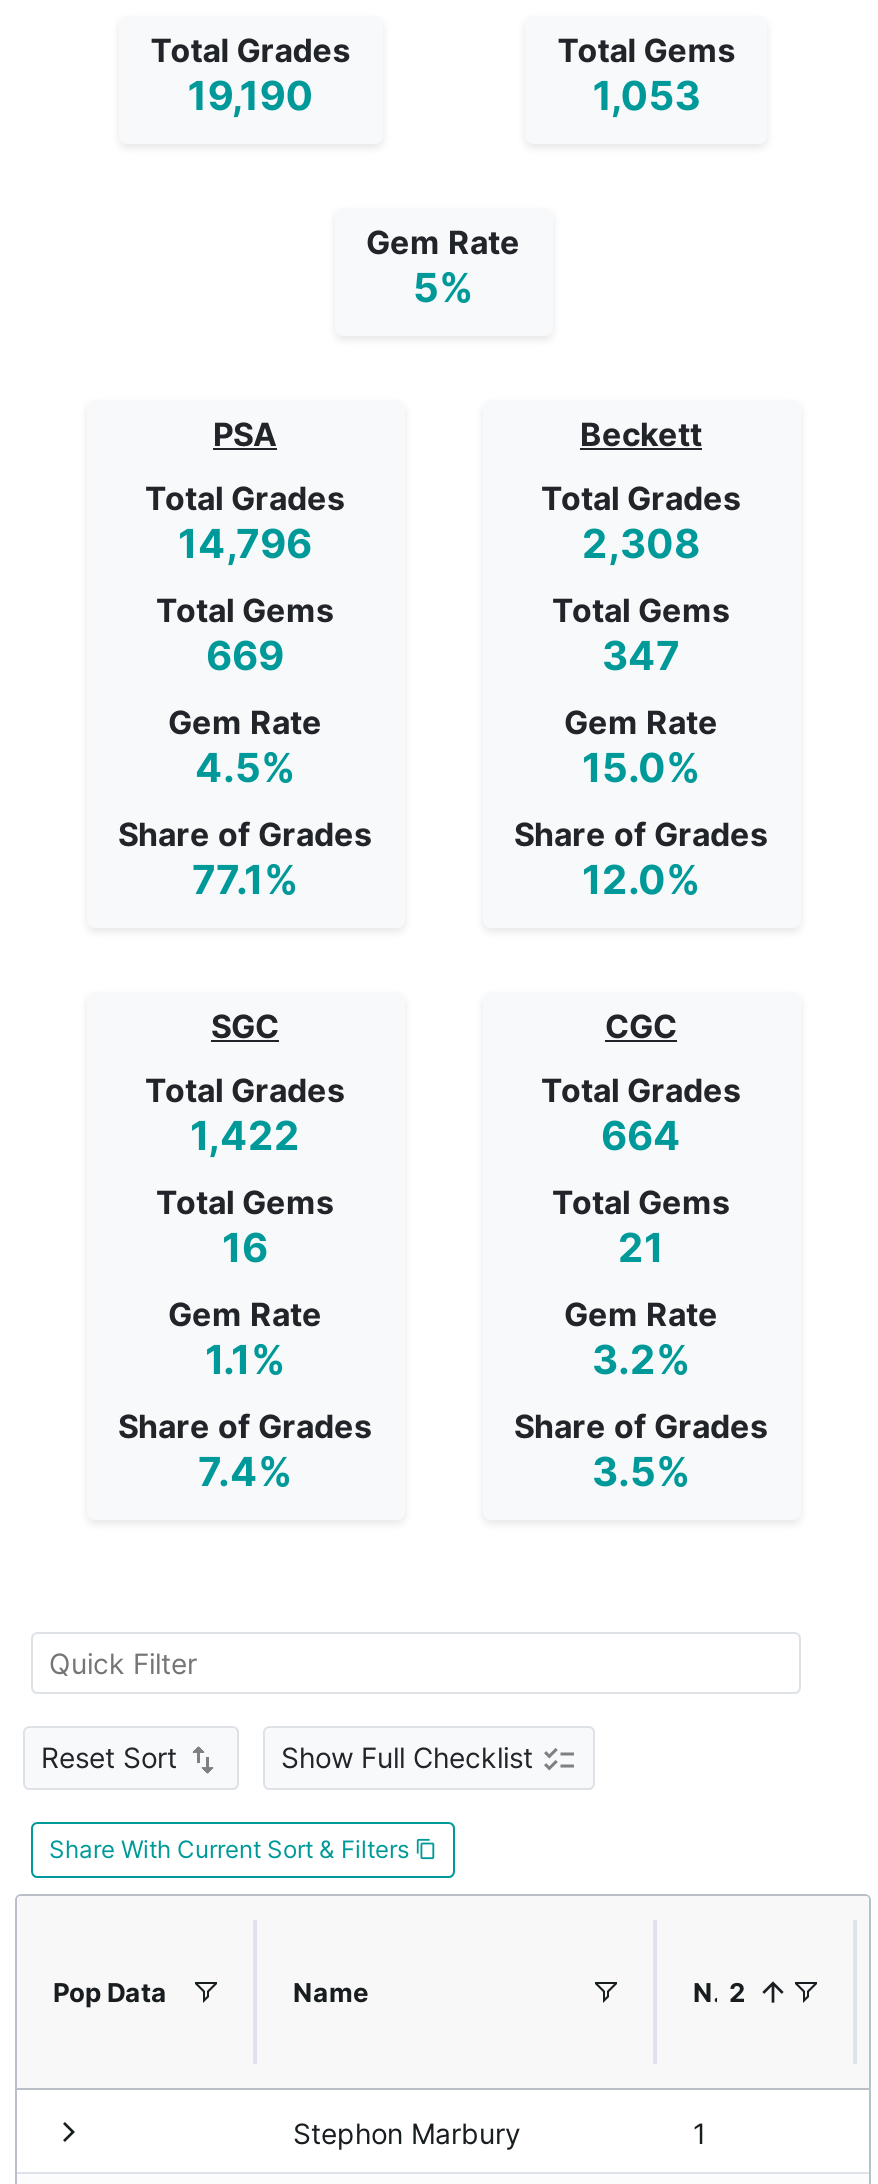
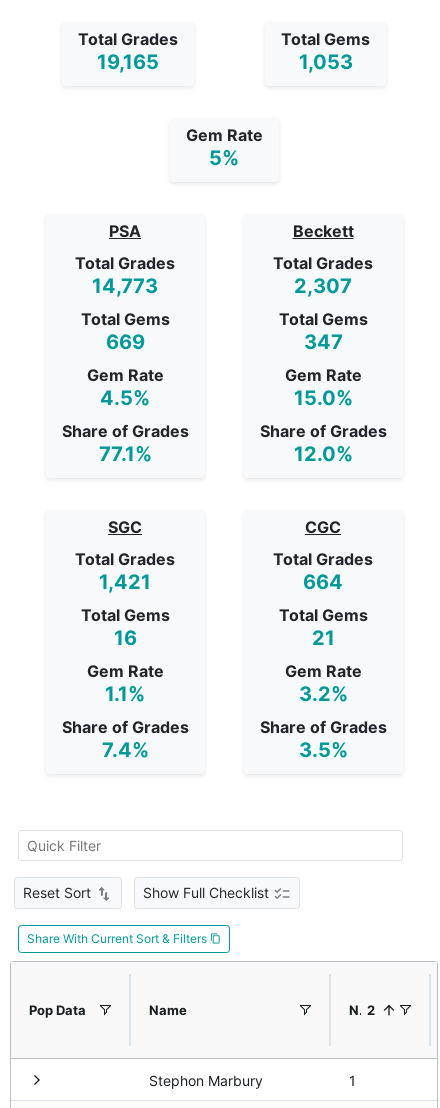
- 19,190
+ 19,165

- 14,796
+ 14,773

- 2,308
+ 2,307

- 1,422
+ 1,421
